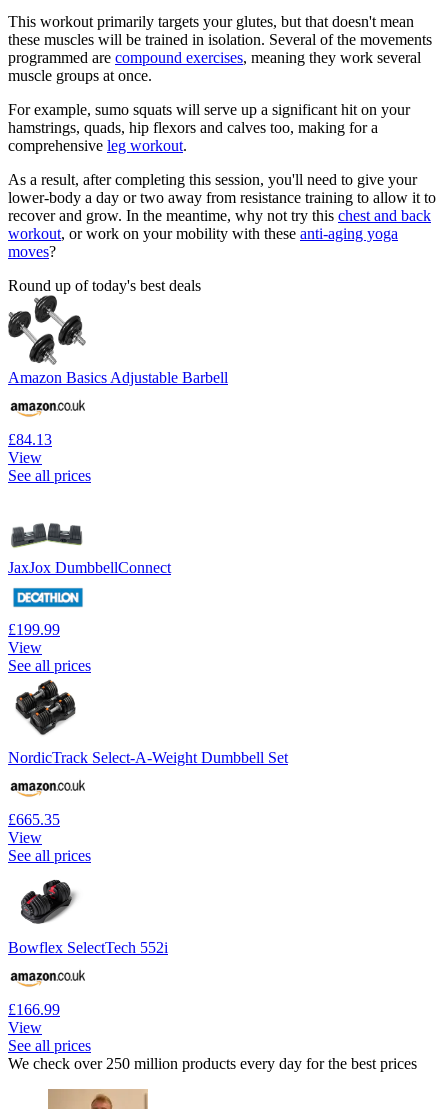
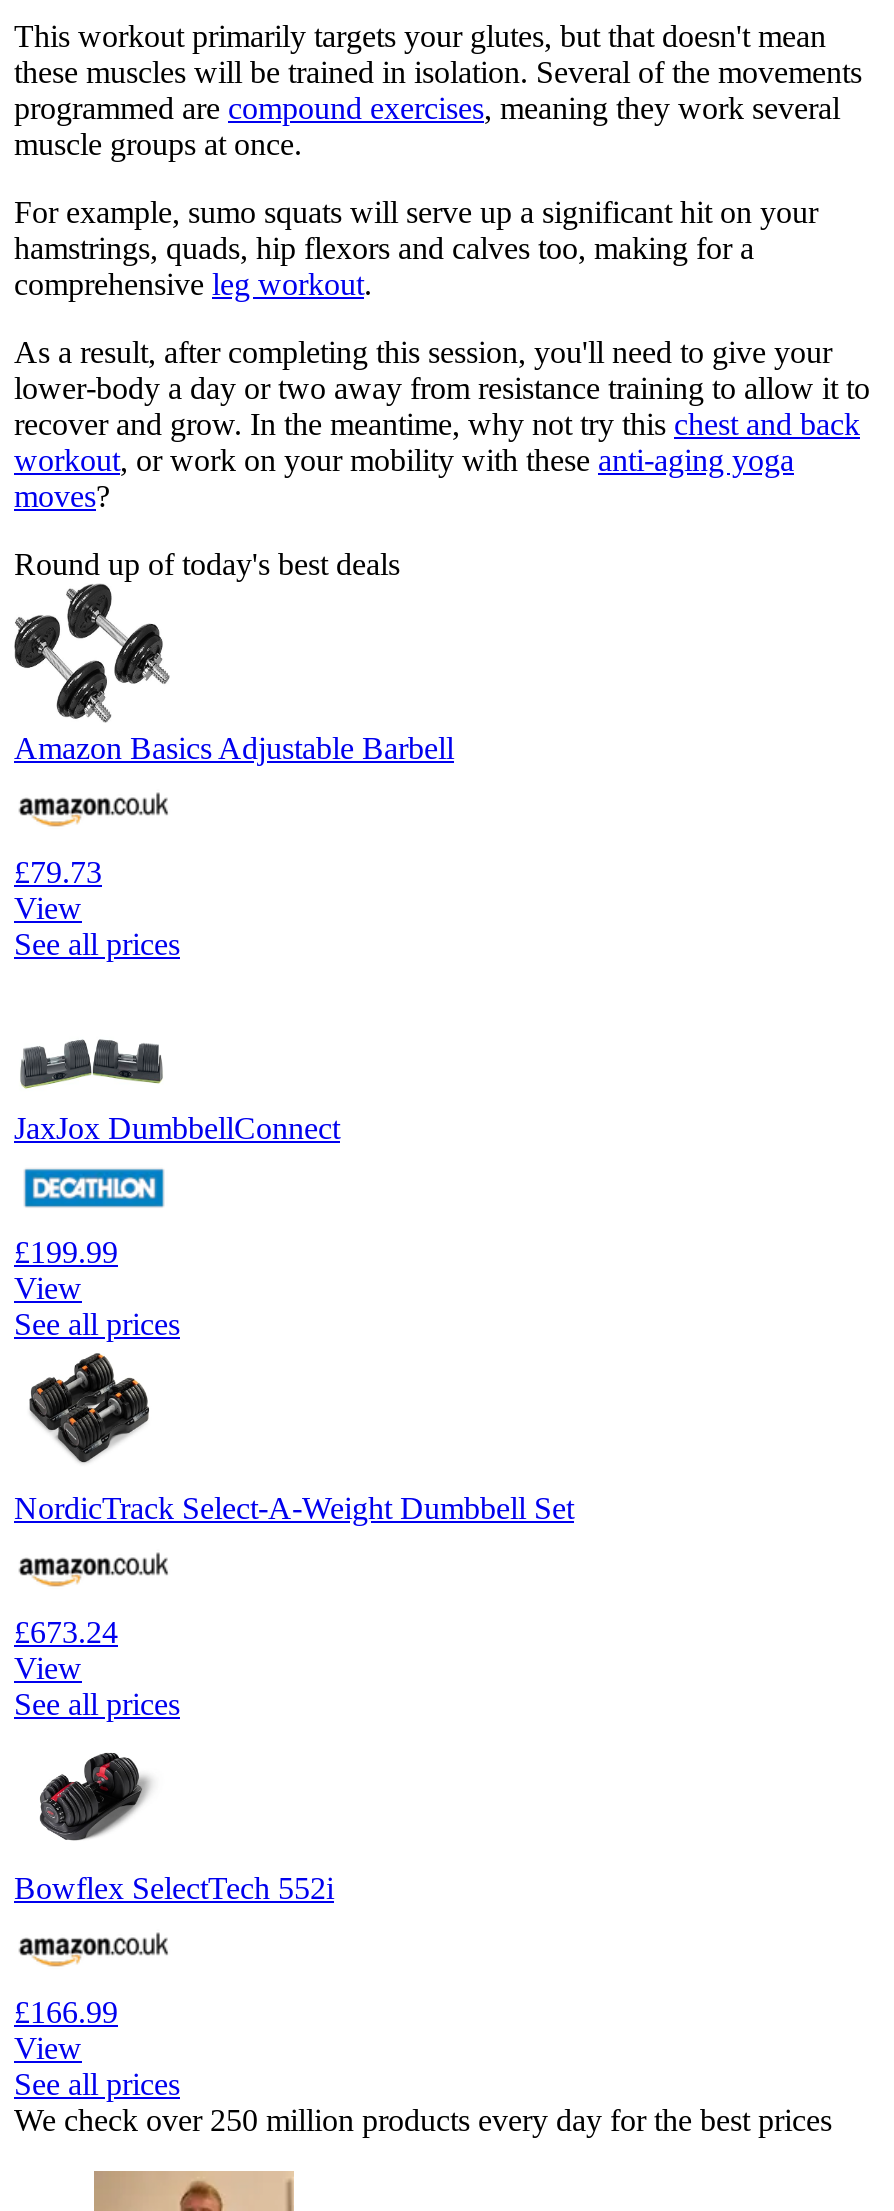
- £84.13
+ £79.73

- £665.35
+ £673.24
